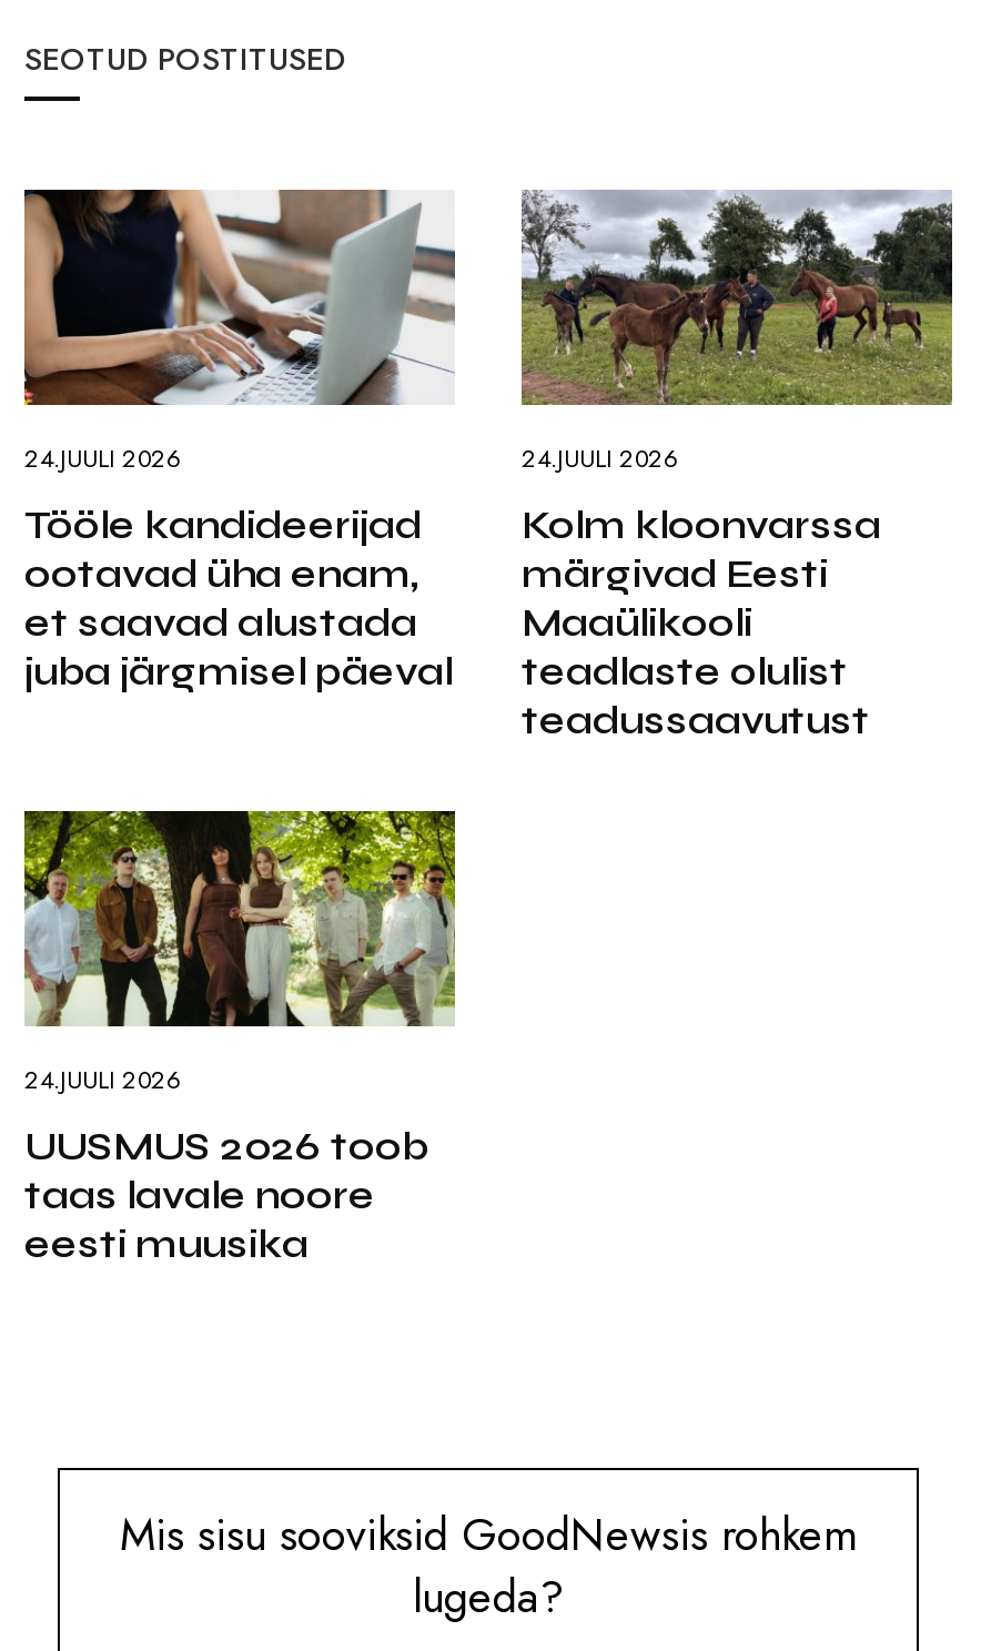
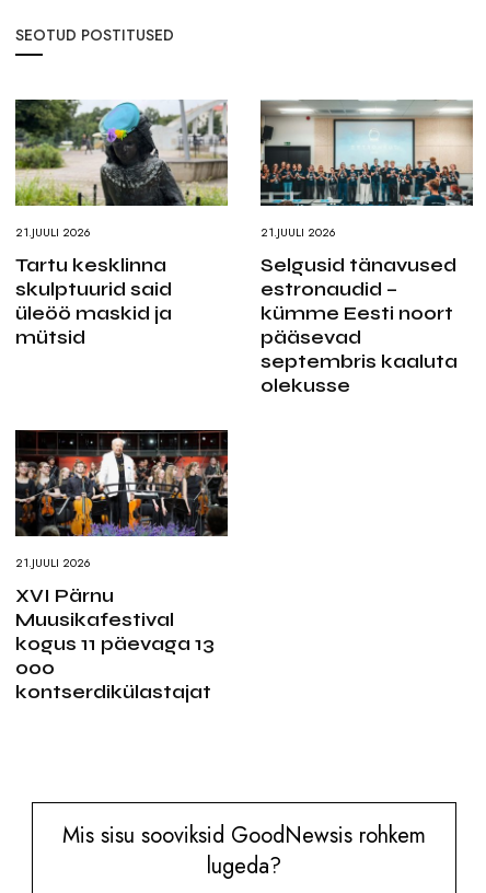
- [image]
- 24.JUULI 2026
+ [image]
+ 21.JUULI 2026

- [image]
+ [image]

- 24.JUULI 2026
+ 21.JUULI 2026

- Tööle kandideerijad
- ootavad üha enam,
- et saavad alustada
- juba järgmisel päeval
+ Tartu kesklinna
+ skulptuurid said
+ üleöö maskid ja
+ mütsid

- Kolm kloonvarssa
- märgivad Eesti
- Maaülikooli
- teadlaste olulist
- teadussaavutust
+ Selgusid tänavused
+ estronaudid –
+ kümme Eesti noort
+ pääsevad
+ septembris kaaluta
+ olekusse

- [image]
- 24.JUULI 2026
+ [image]
+ 21.JUULI 2026

- UUSMUS 2026 toob
- taas lavale noore
- eesti muusika
+ XVI Pärnu
+ Muusikafestival
+ kogus 11 päevaga 13
+ 000
+ kontserdikülastajat
